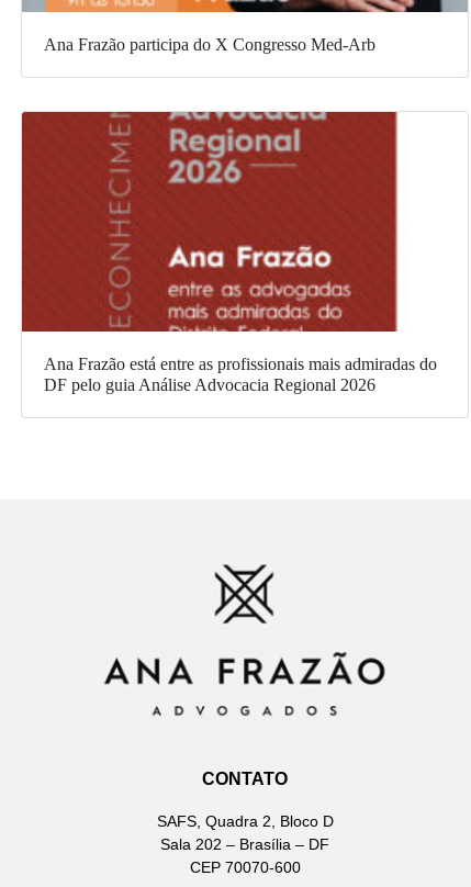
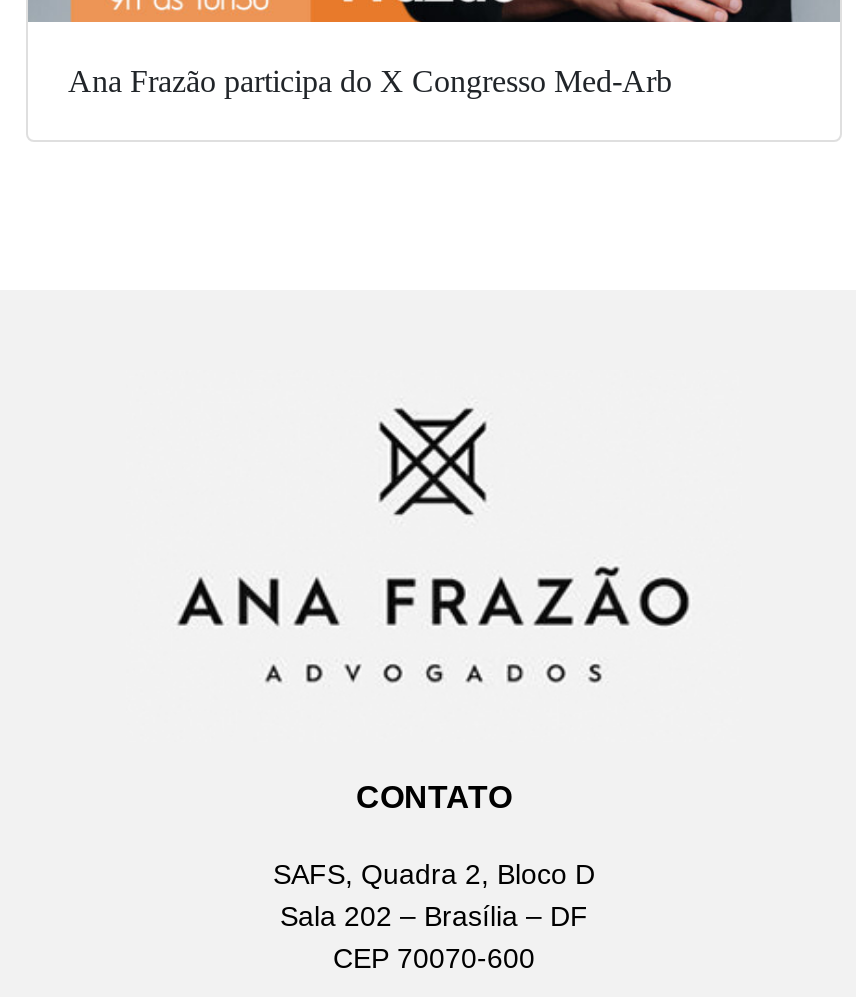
- [image]
- Ana Frazão está entre as profissionais mais admiradas do
- DF pelo guia Análise Advocacia Regional 2026
